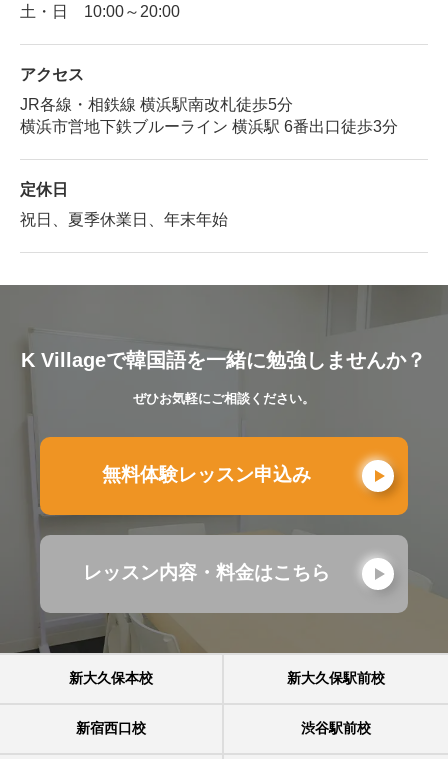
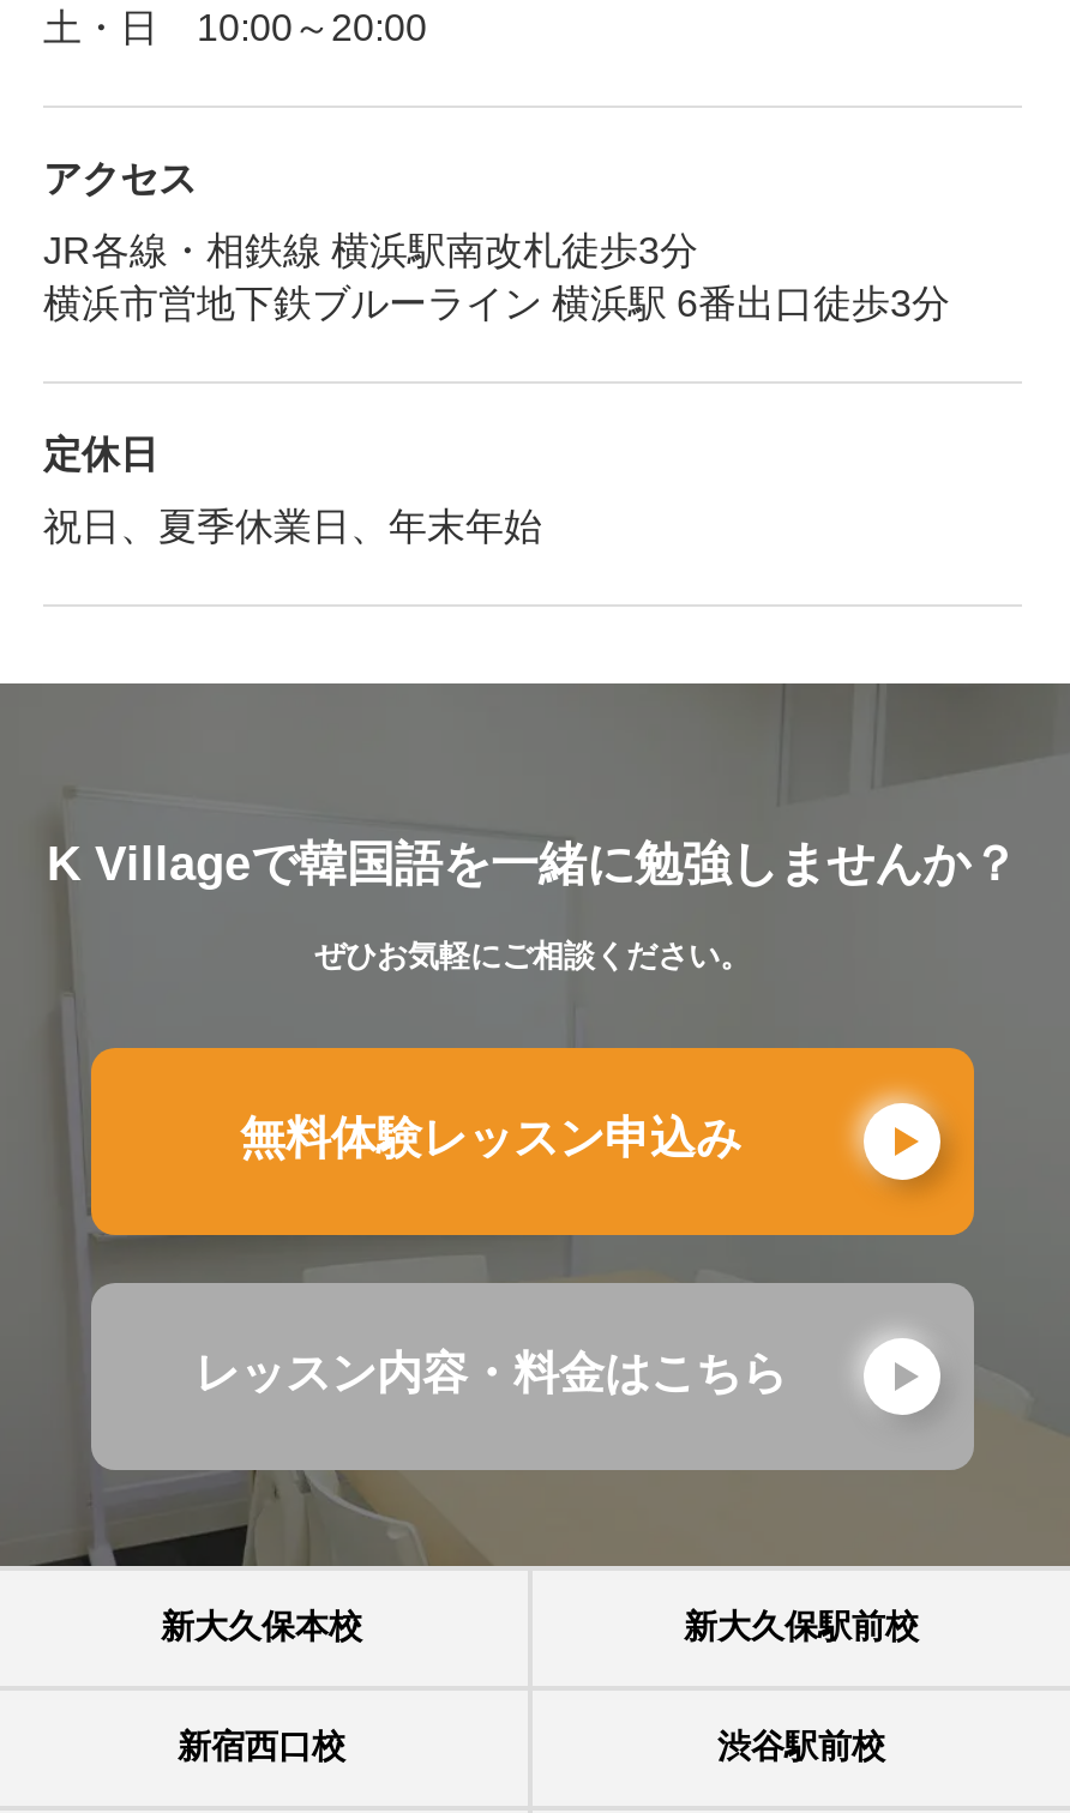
- JR各線・相鉄線 横浜駅南改札徒歩5分
+ JR各線・相鉄線 横浜駅南改札徒歩3分
